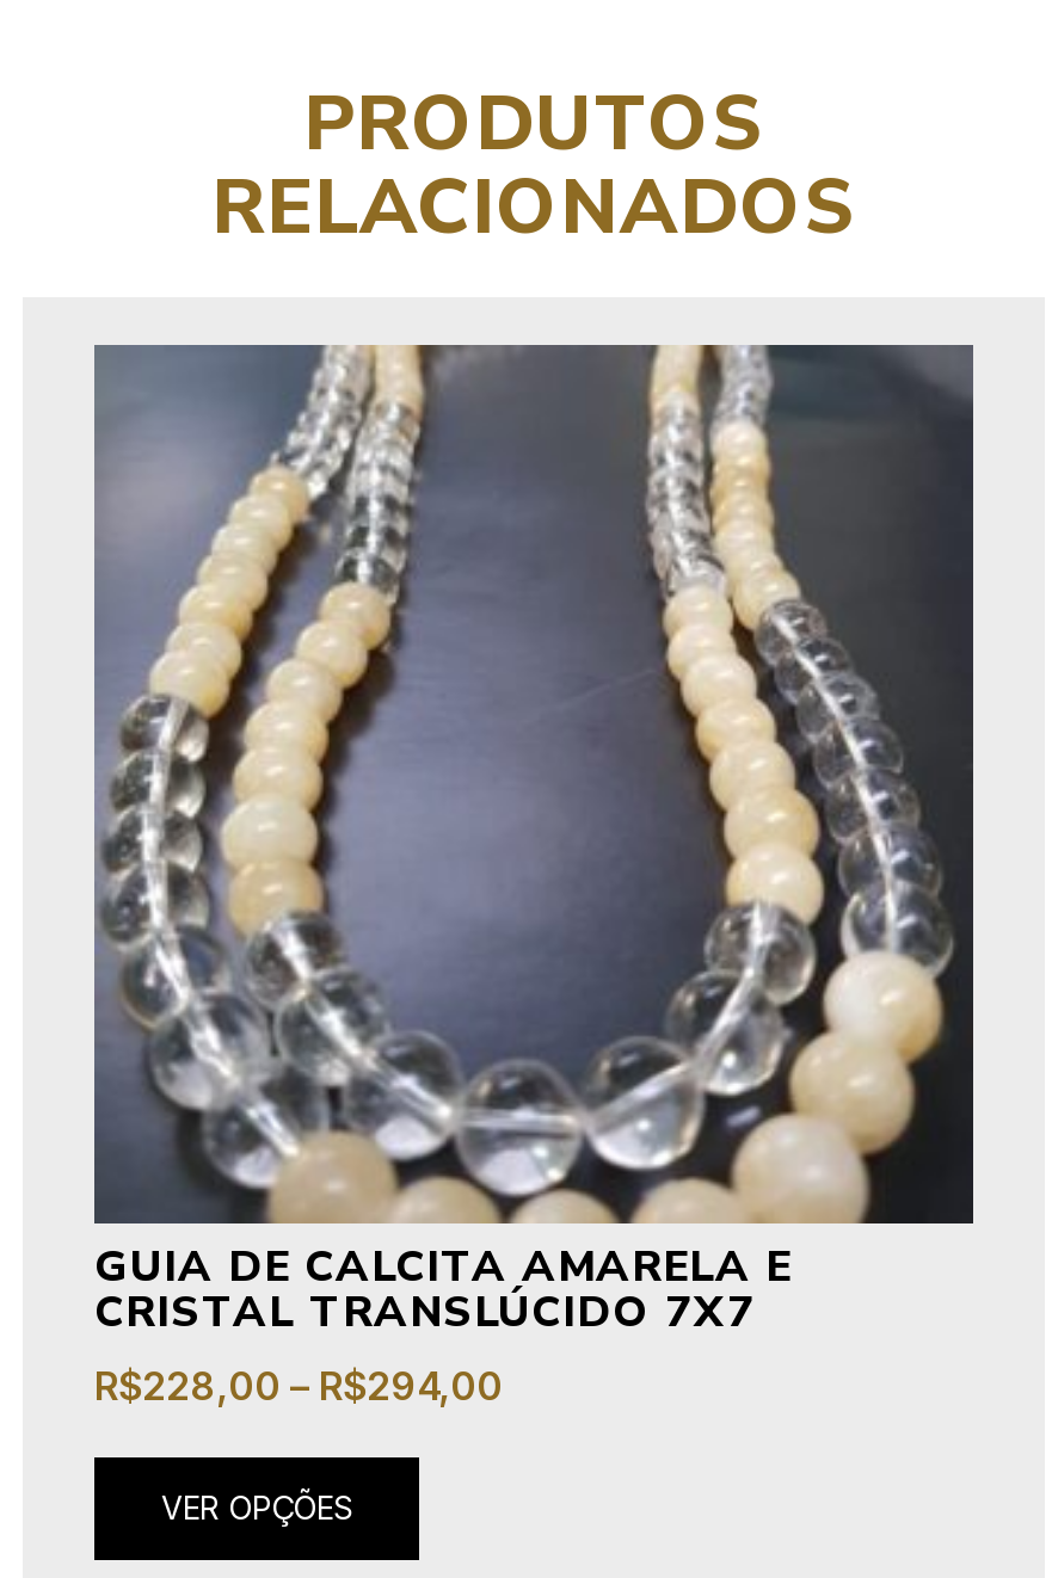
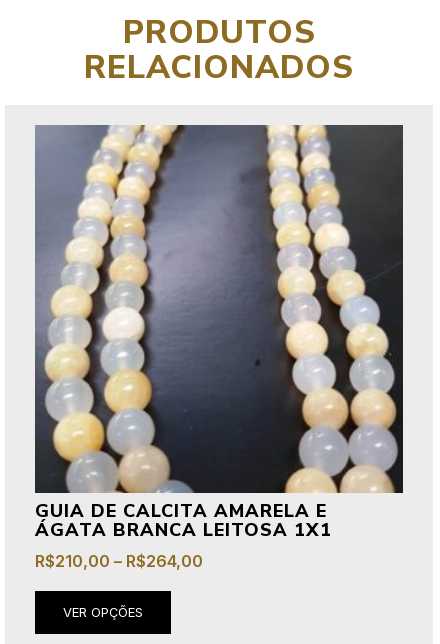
- [image]
- CRISTAL TRANSLÚCIDO 7X7
- R$228,00 – R$294,00
+ [image]
+ ÁGATA BRANCA LEITOSA 1X1
+ R$210,00 – R$264,00
